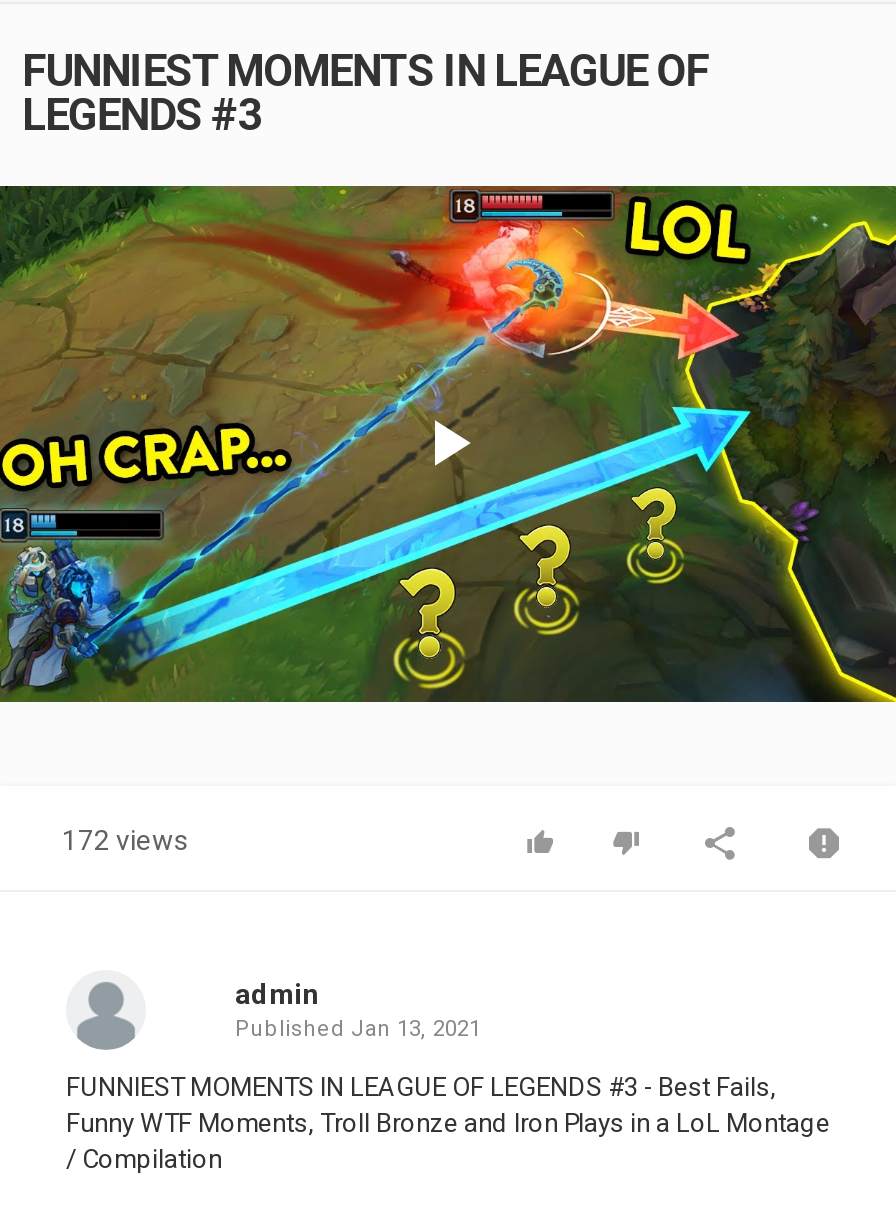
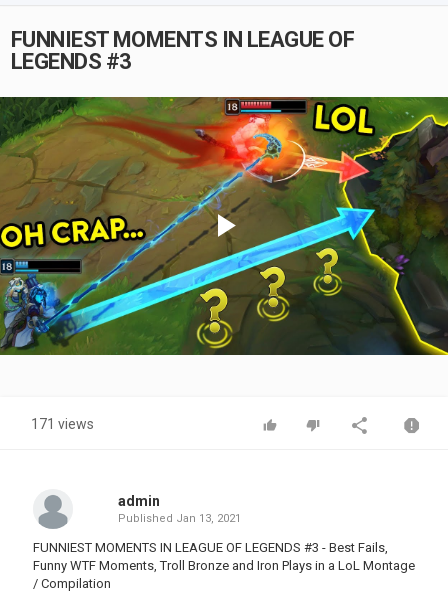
- 172 views
+ 171 views
